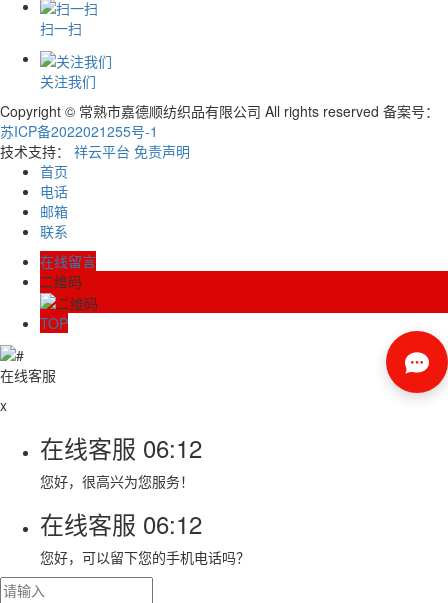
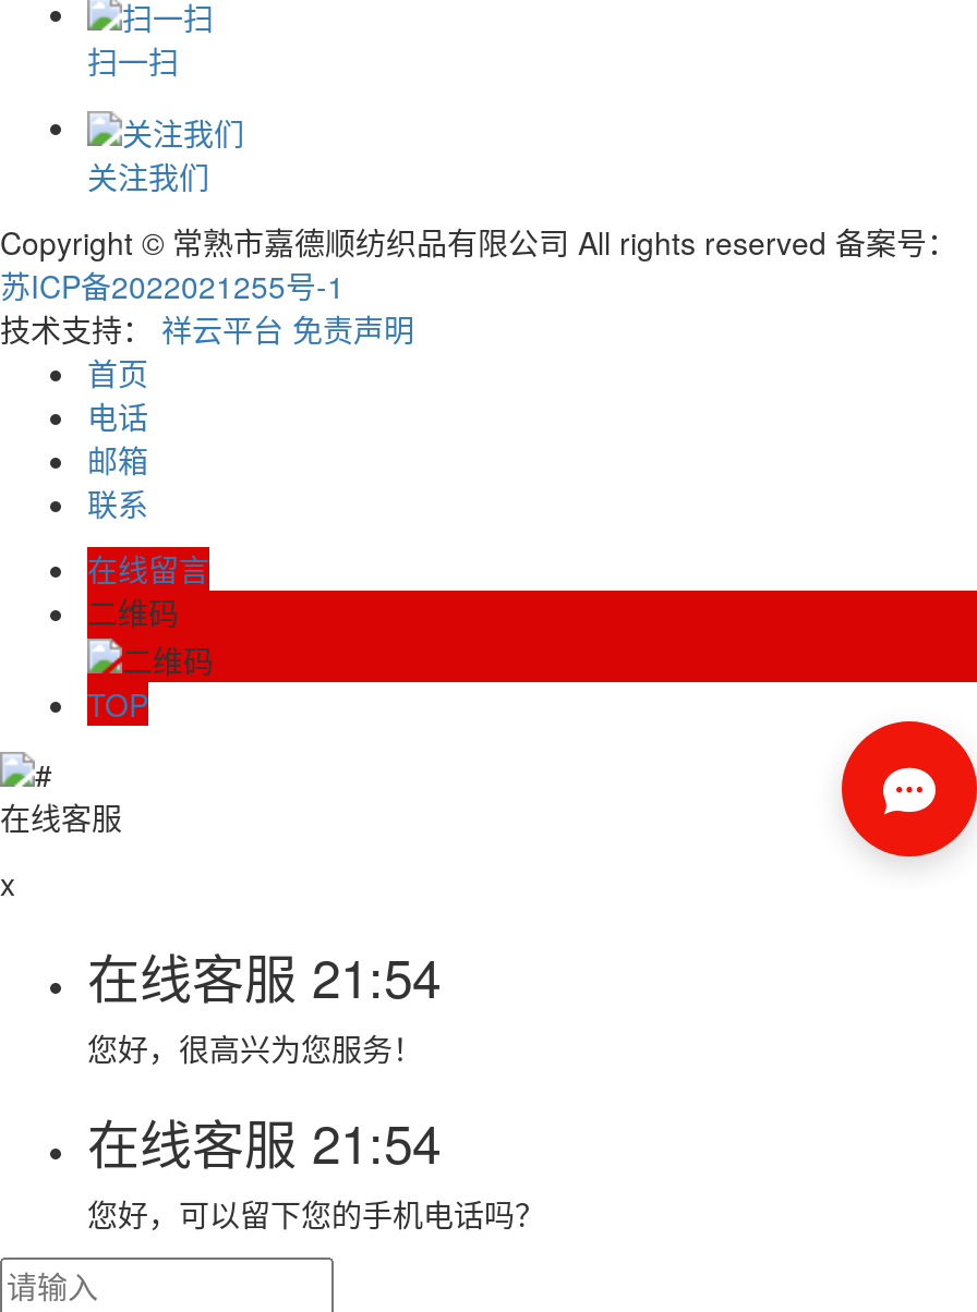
- 在线客服06:12
+ 在线客服21:54

- 在线客服06:12
+ 在线客服21:54
